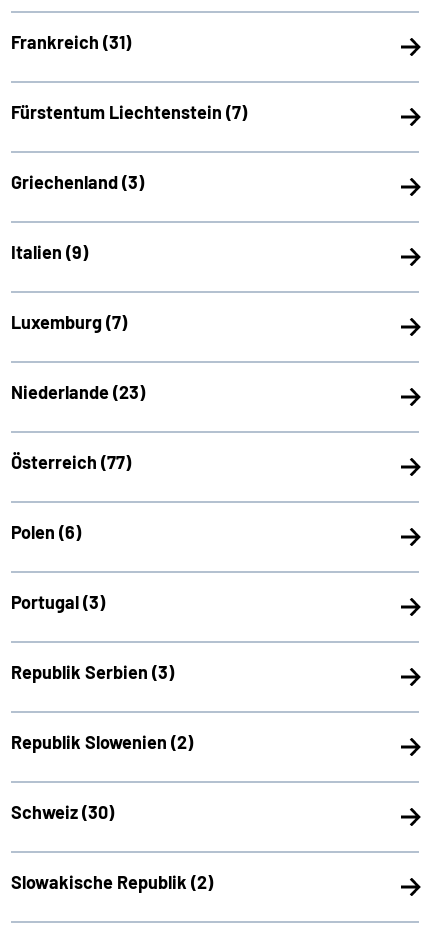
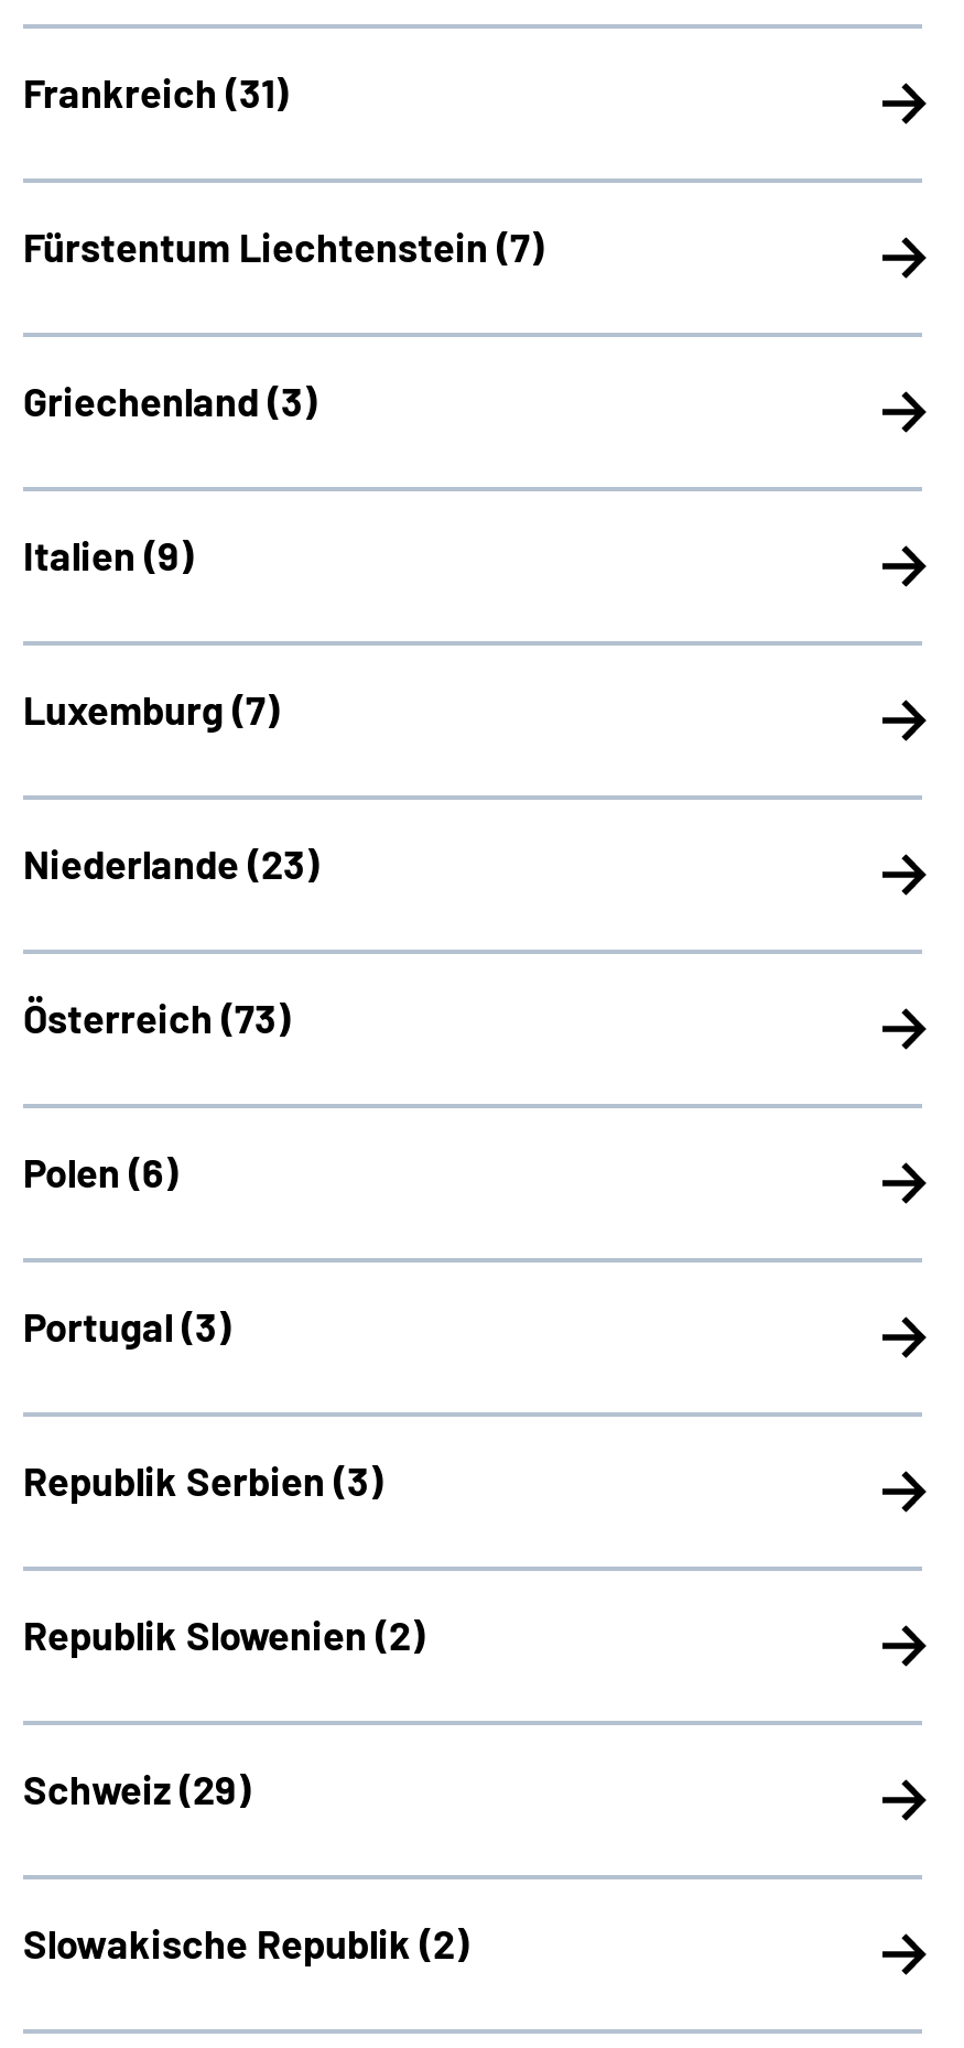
- Österreich (77)
+ Österreich (73)

- Schweiz (30)
+ Schweiz (29)
